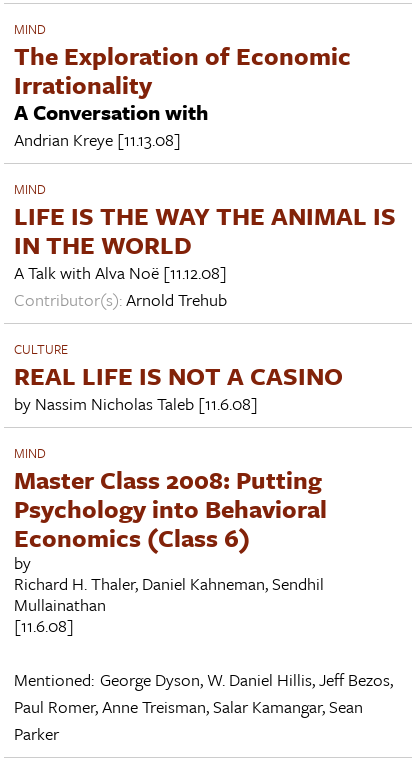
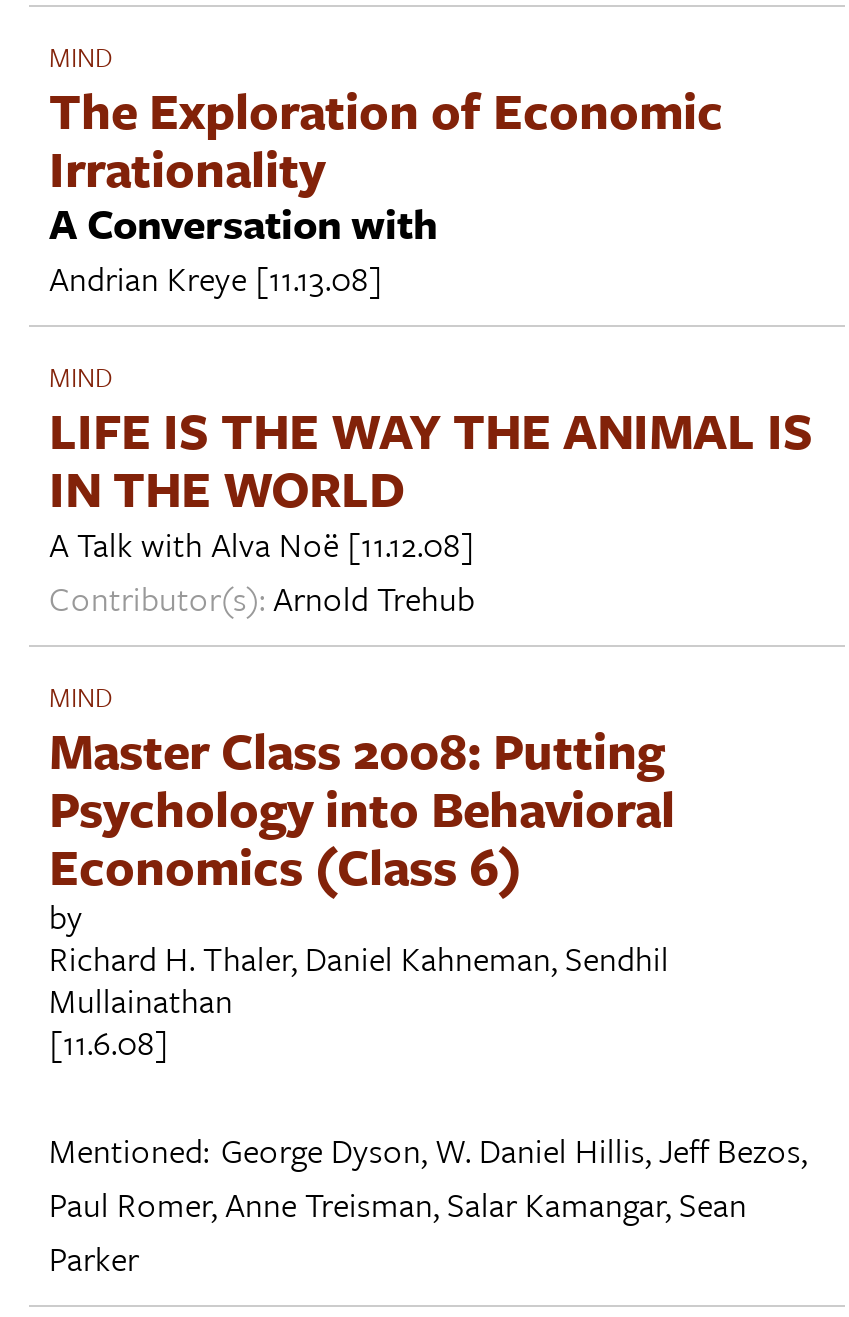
- CULTURE
- REAL LIFE IS NOT A CASINO
- by Nassim Nicholas Taleb [11.6.08]
